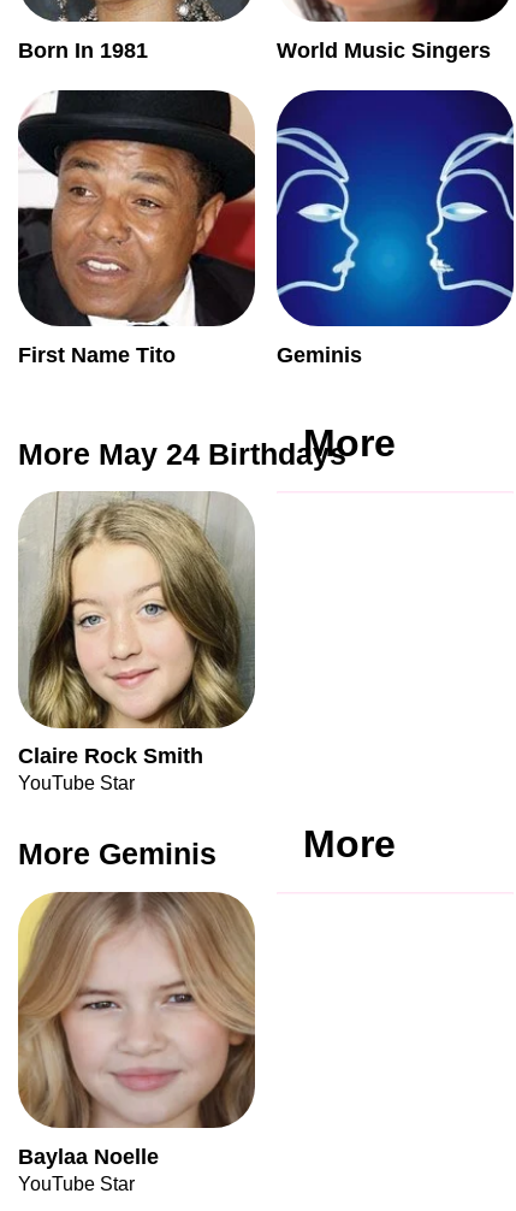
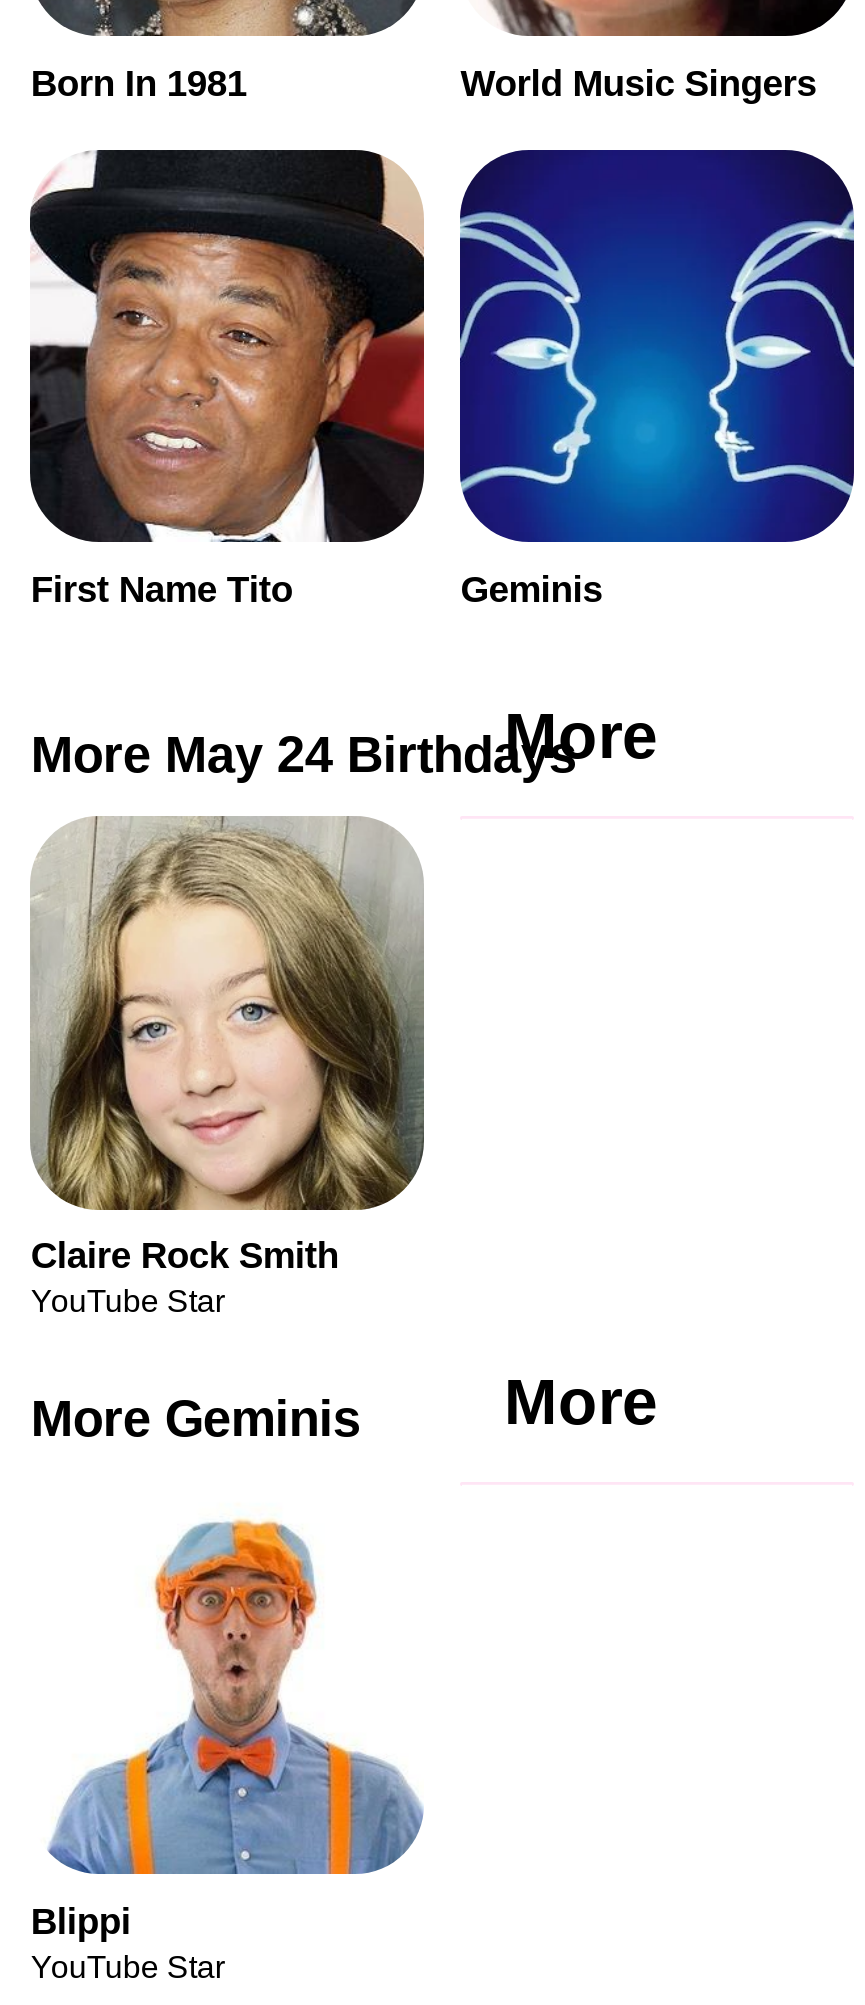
- [image]
- Baylaa Noelle
+ [image]
+ Blippi
